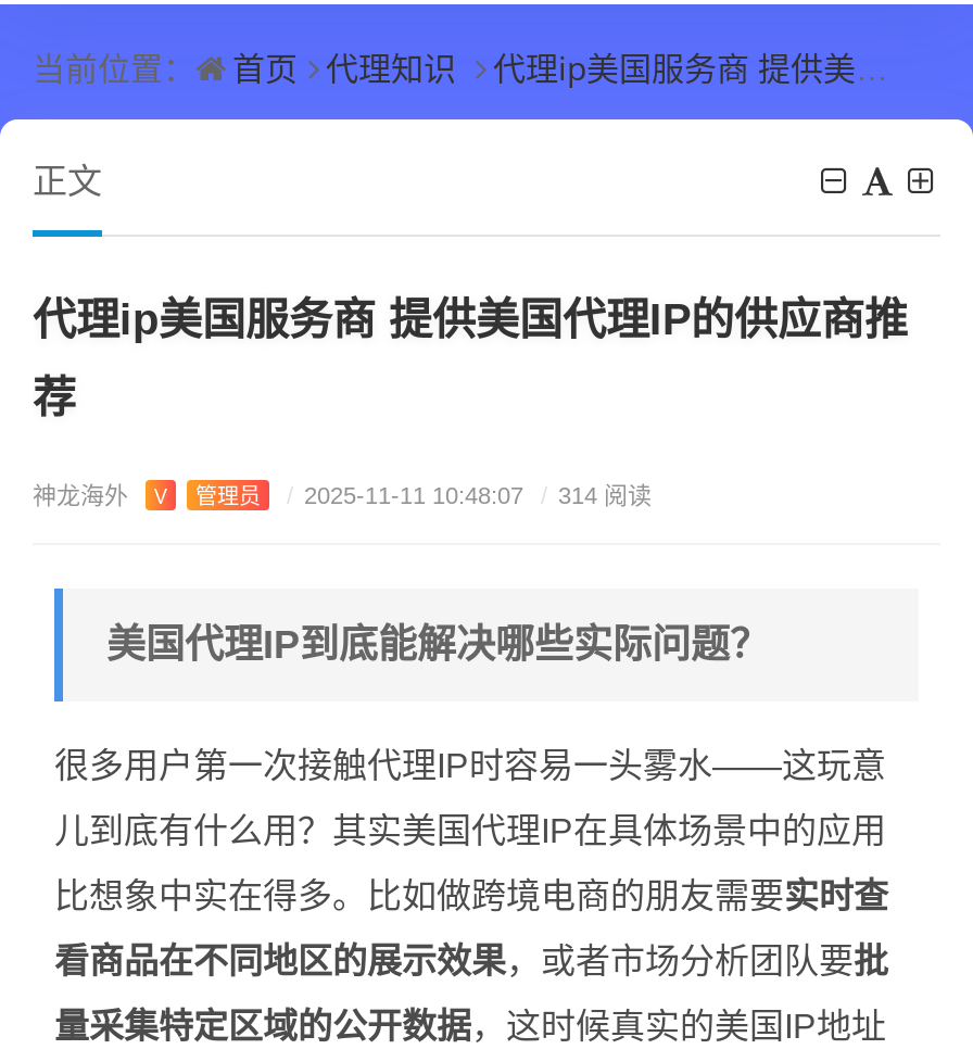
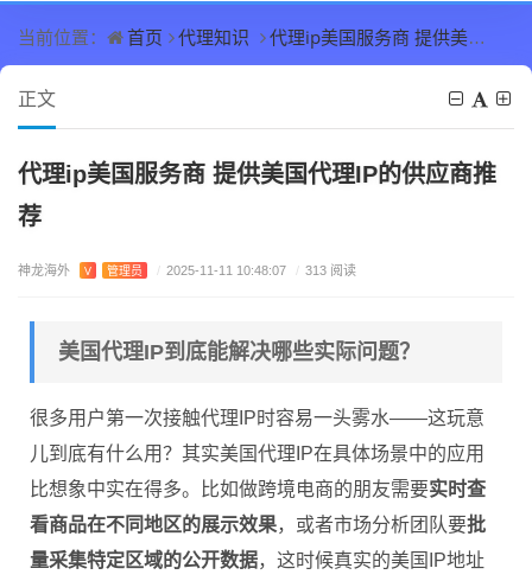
- 神龙海外 V 管理员 / 2025-11-11 10:48:07 / 314 阅读
+ 神龙海外 V 管理员 / 2025-11-11 10:48:07 / 313 阅读
